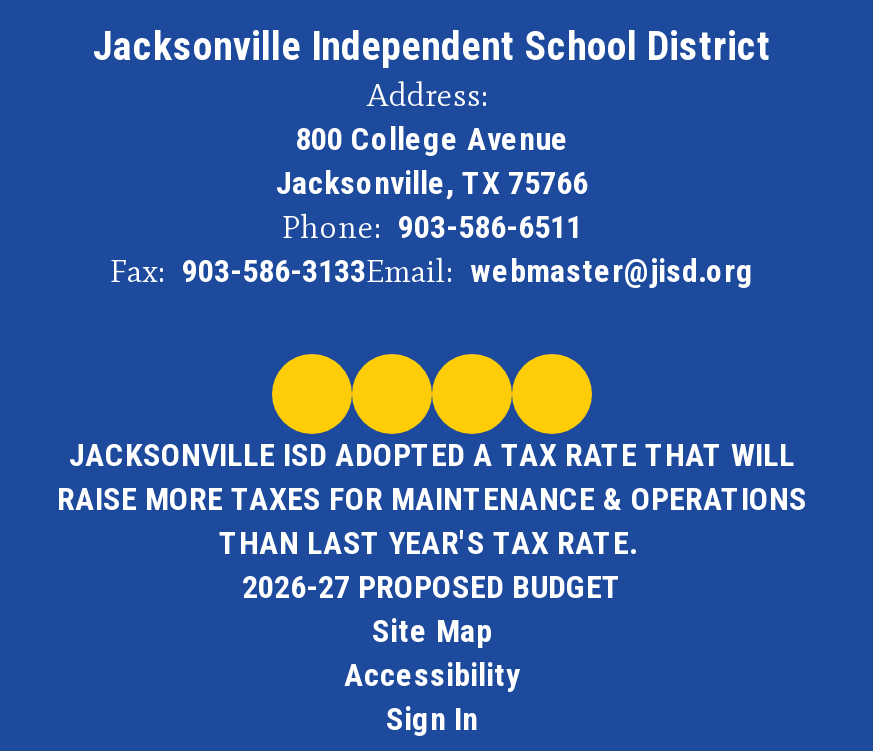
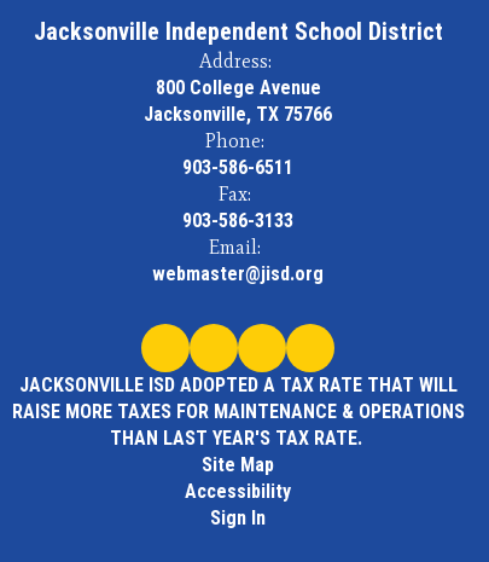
moved down: JACKSONVILLE ISD ADOPTED A TAX RATE THAT WILL | RAISE MORE TAXES FOR MAINTENANCE & OPERATIONS | THAN LAST YEAR'S TAX RATE.

- 2026-27 PROPOSED BUDGET
